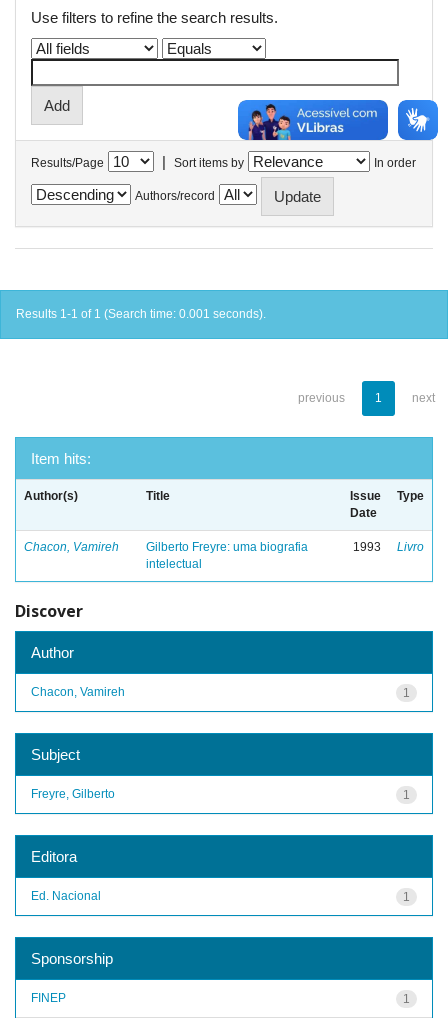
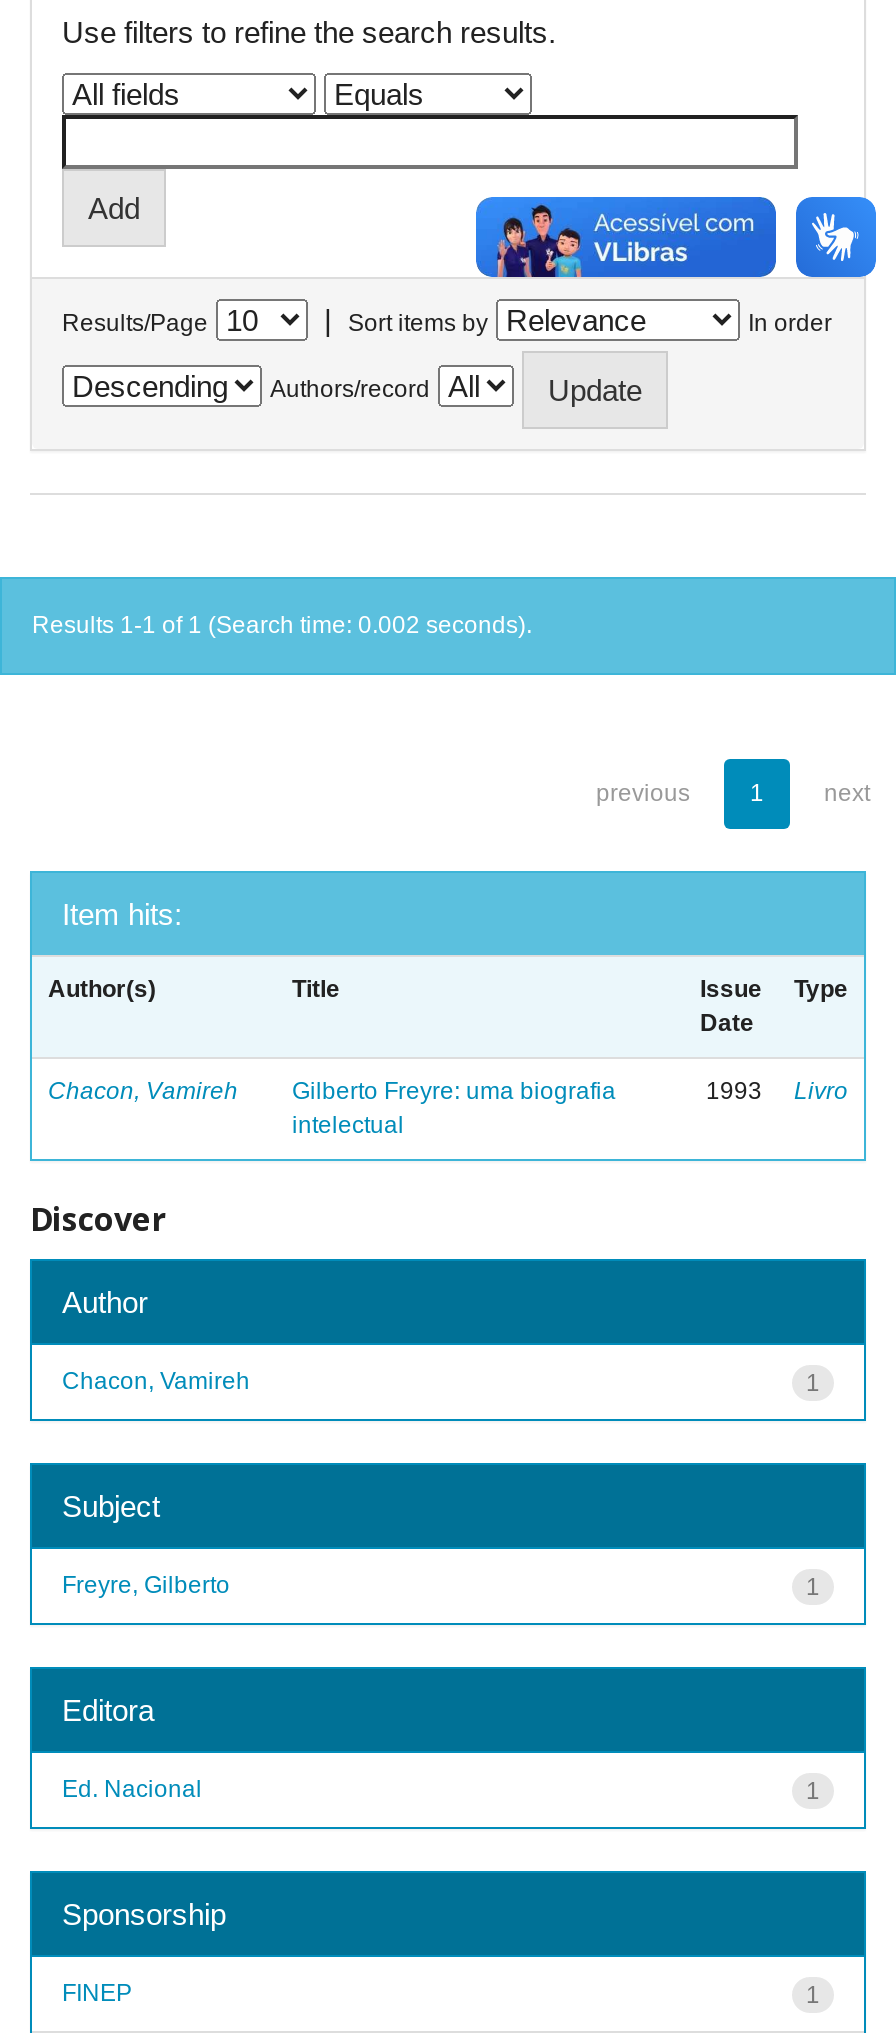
- Results 1-1 of 1 (Search time: 0.001 seconds).
+ Results 1-1 of 1 (Search time: 0.002 seconds).
